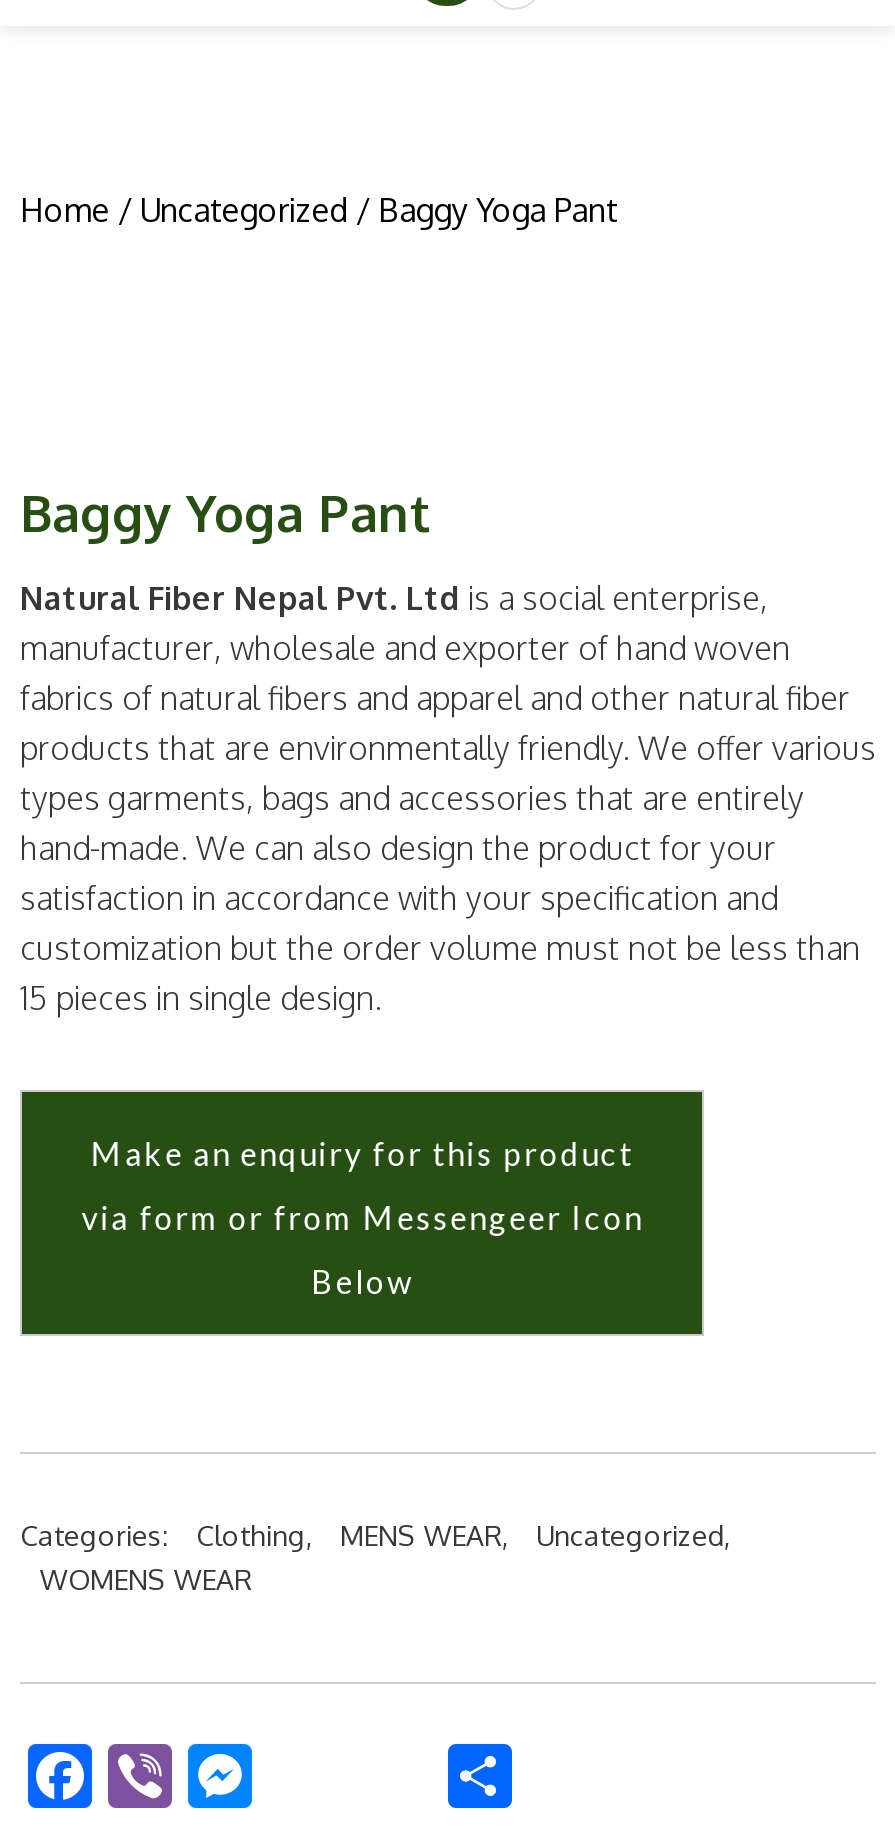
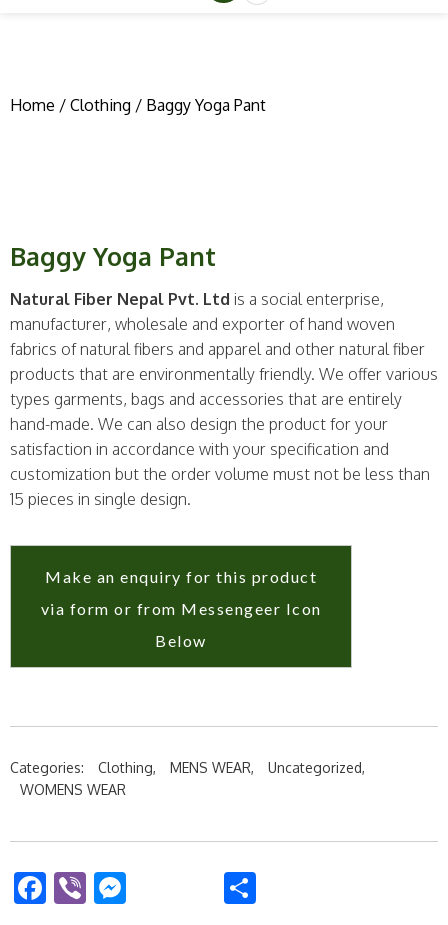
- Home / Uncategorized / Baggy Yoga Pant
+ Home / Clothing / Baggy Yoga Pant
